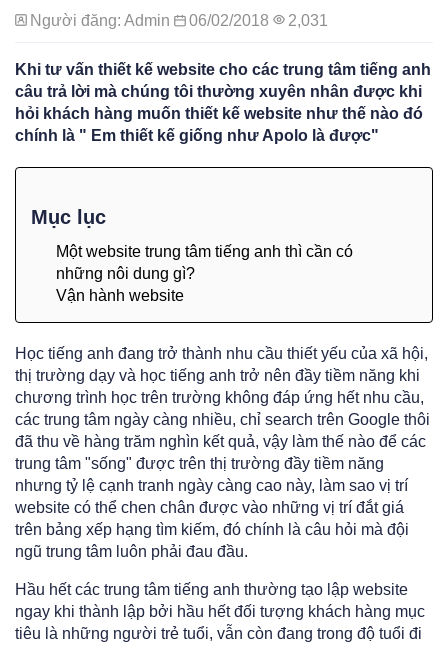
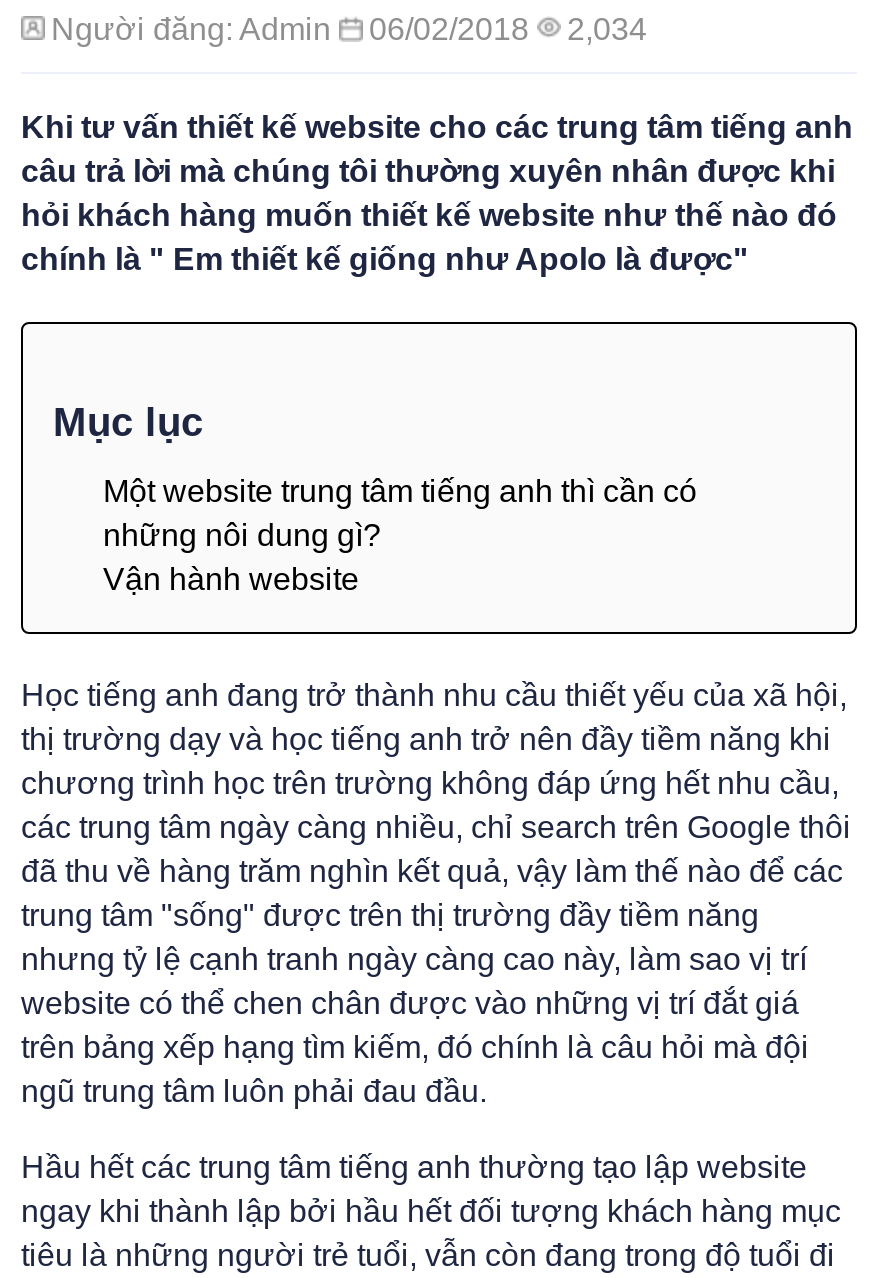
- Người đăng: Admin 06/02/2018 2,031
+ Người đăng: Admin 06/02/2018 2,034
